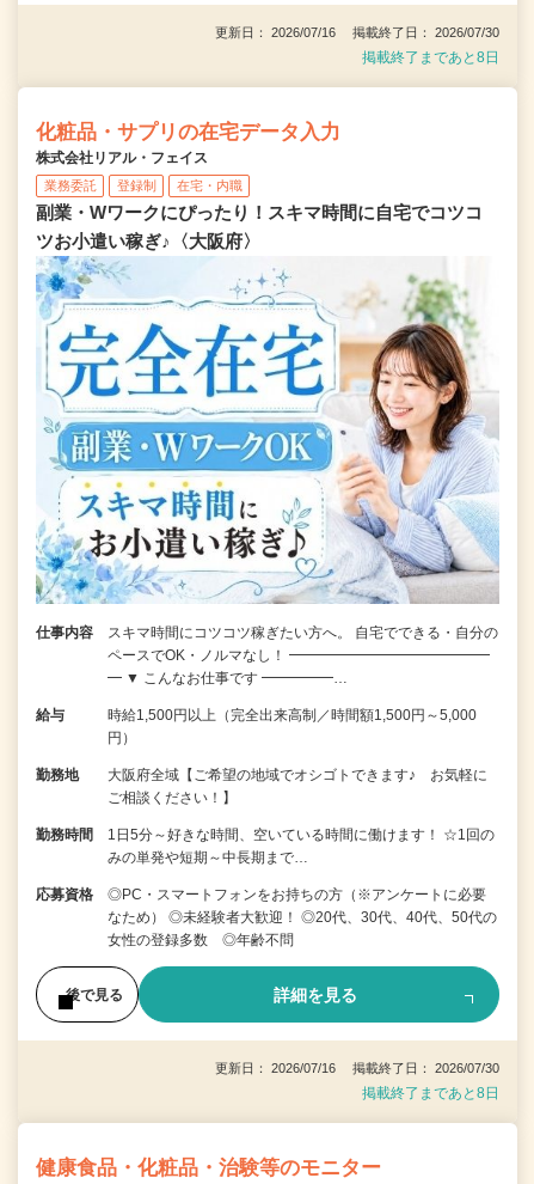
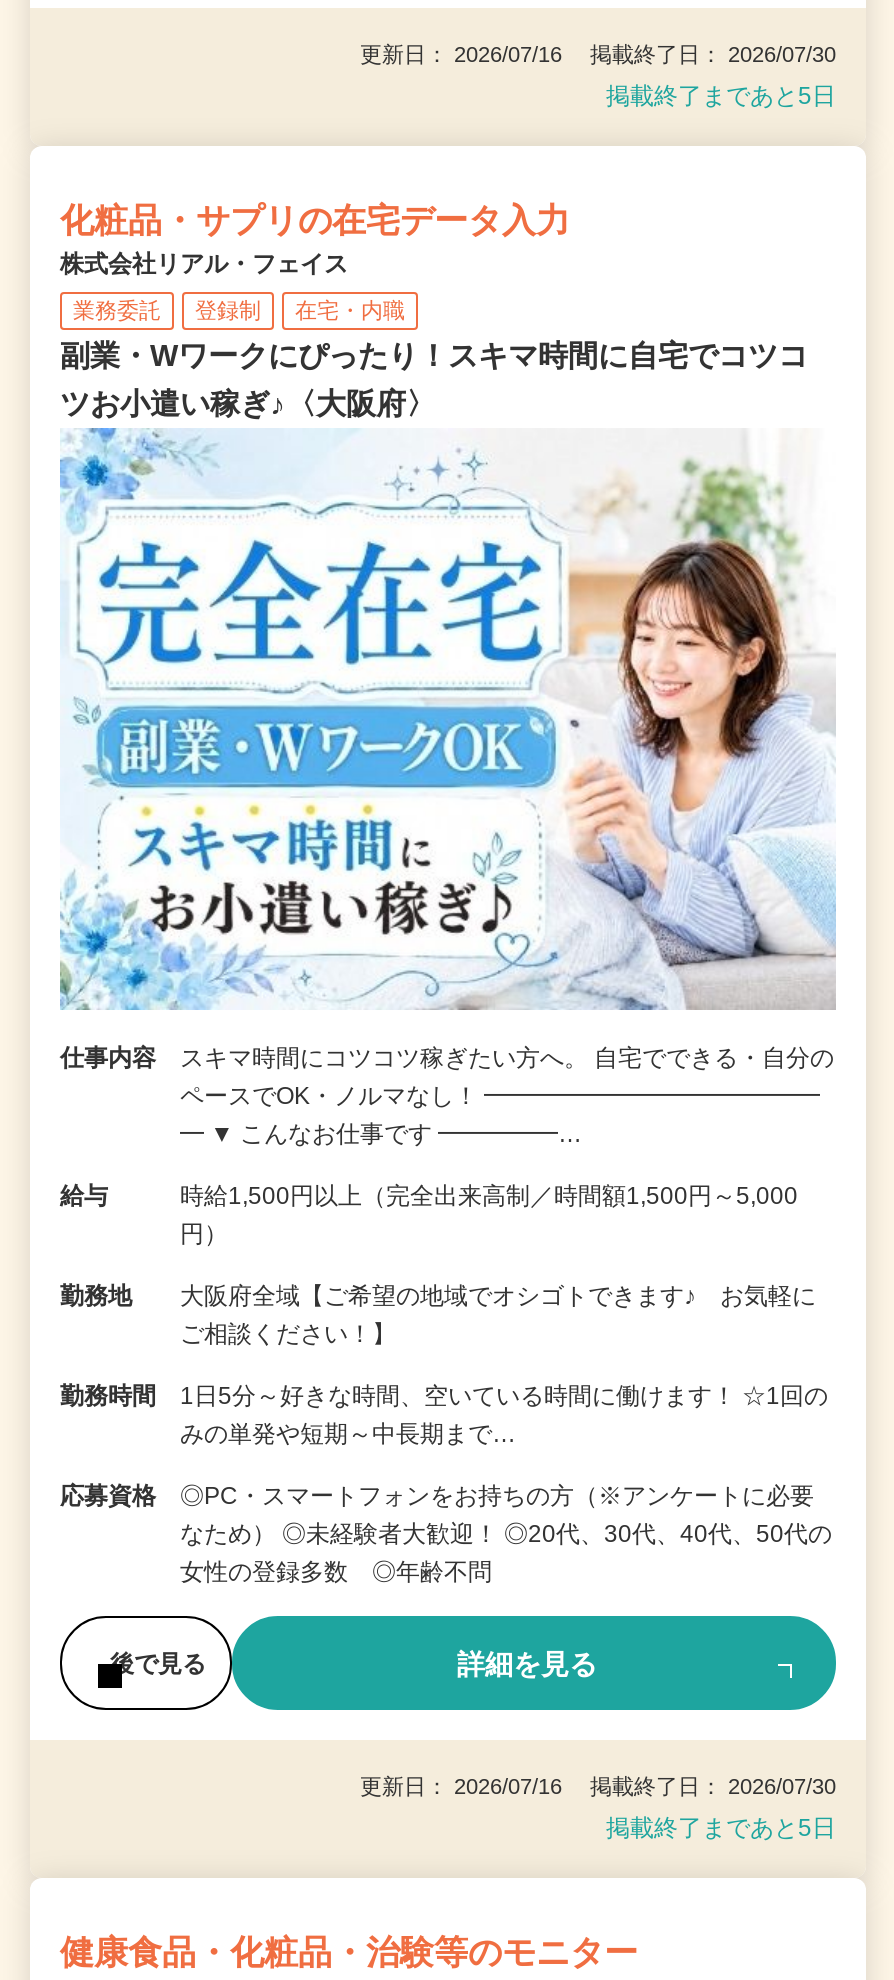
- 掲載終了まであと8日
+ 掲載終了まであと5日

- 掲載終了まであと8日
+ 掲載終了まであと5日
